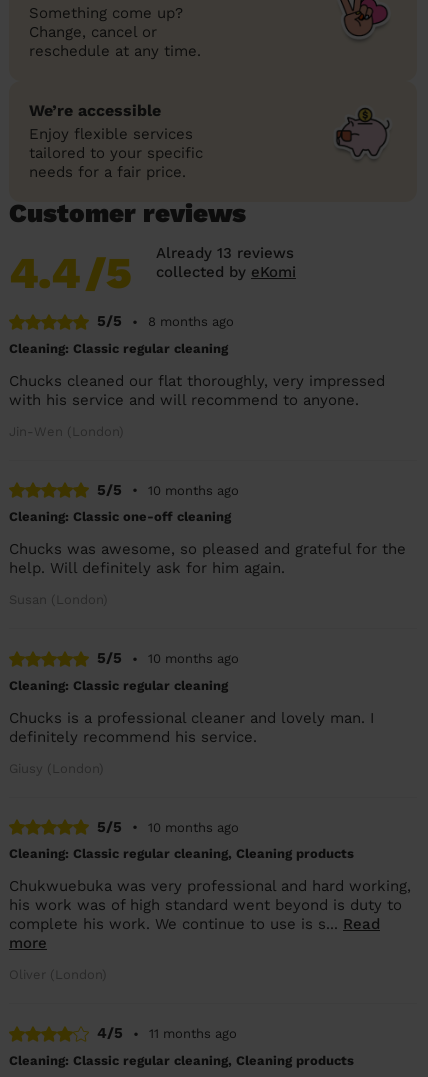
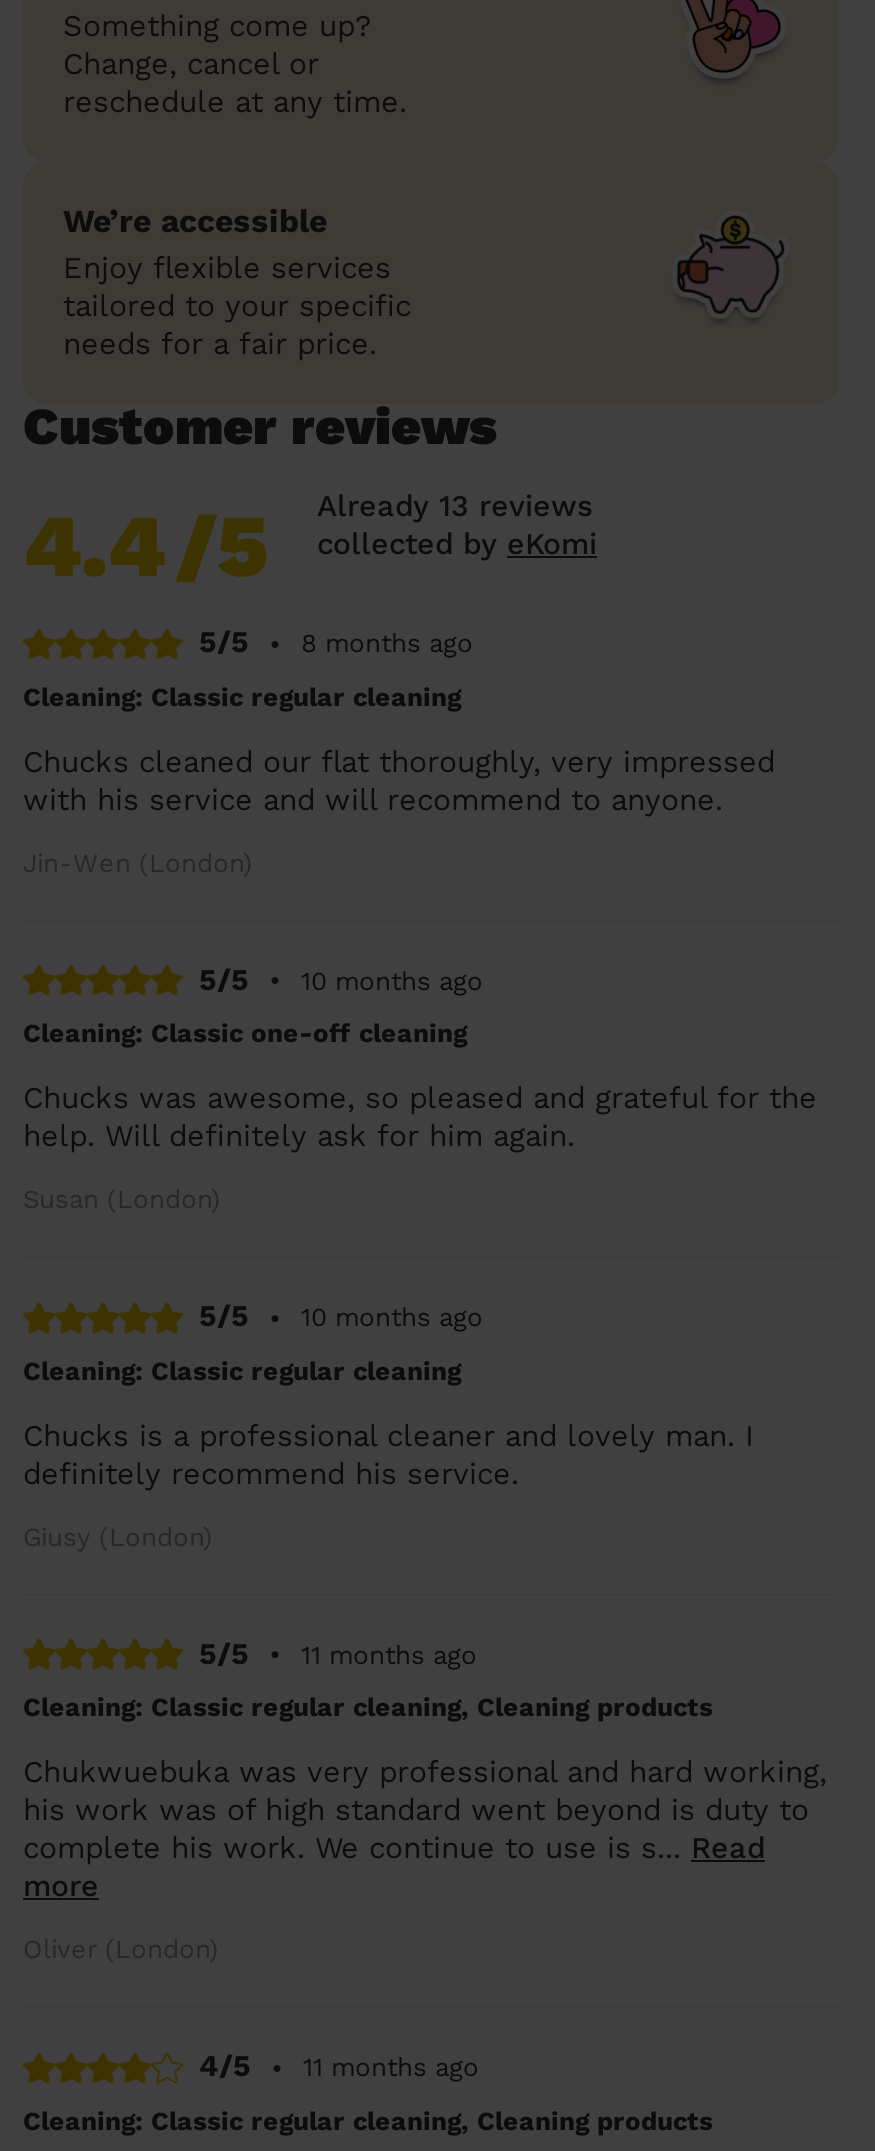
- 10 months ago
+ 11 months ago
